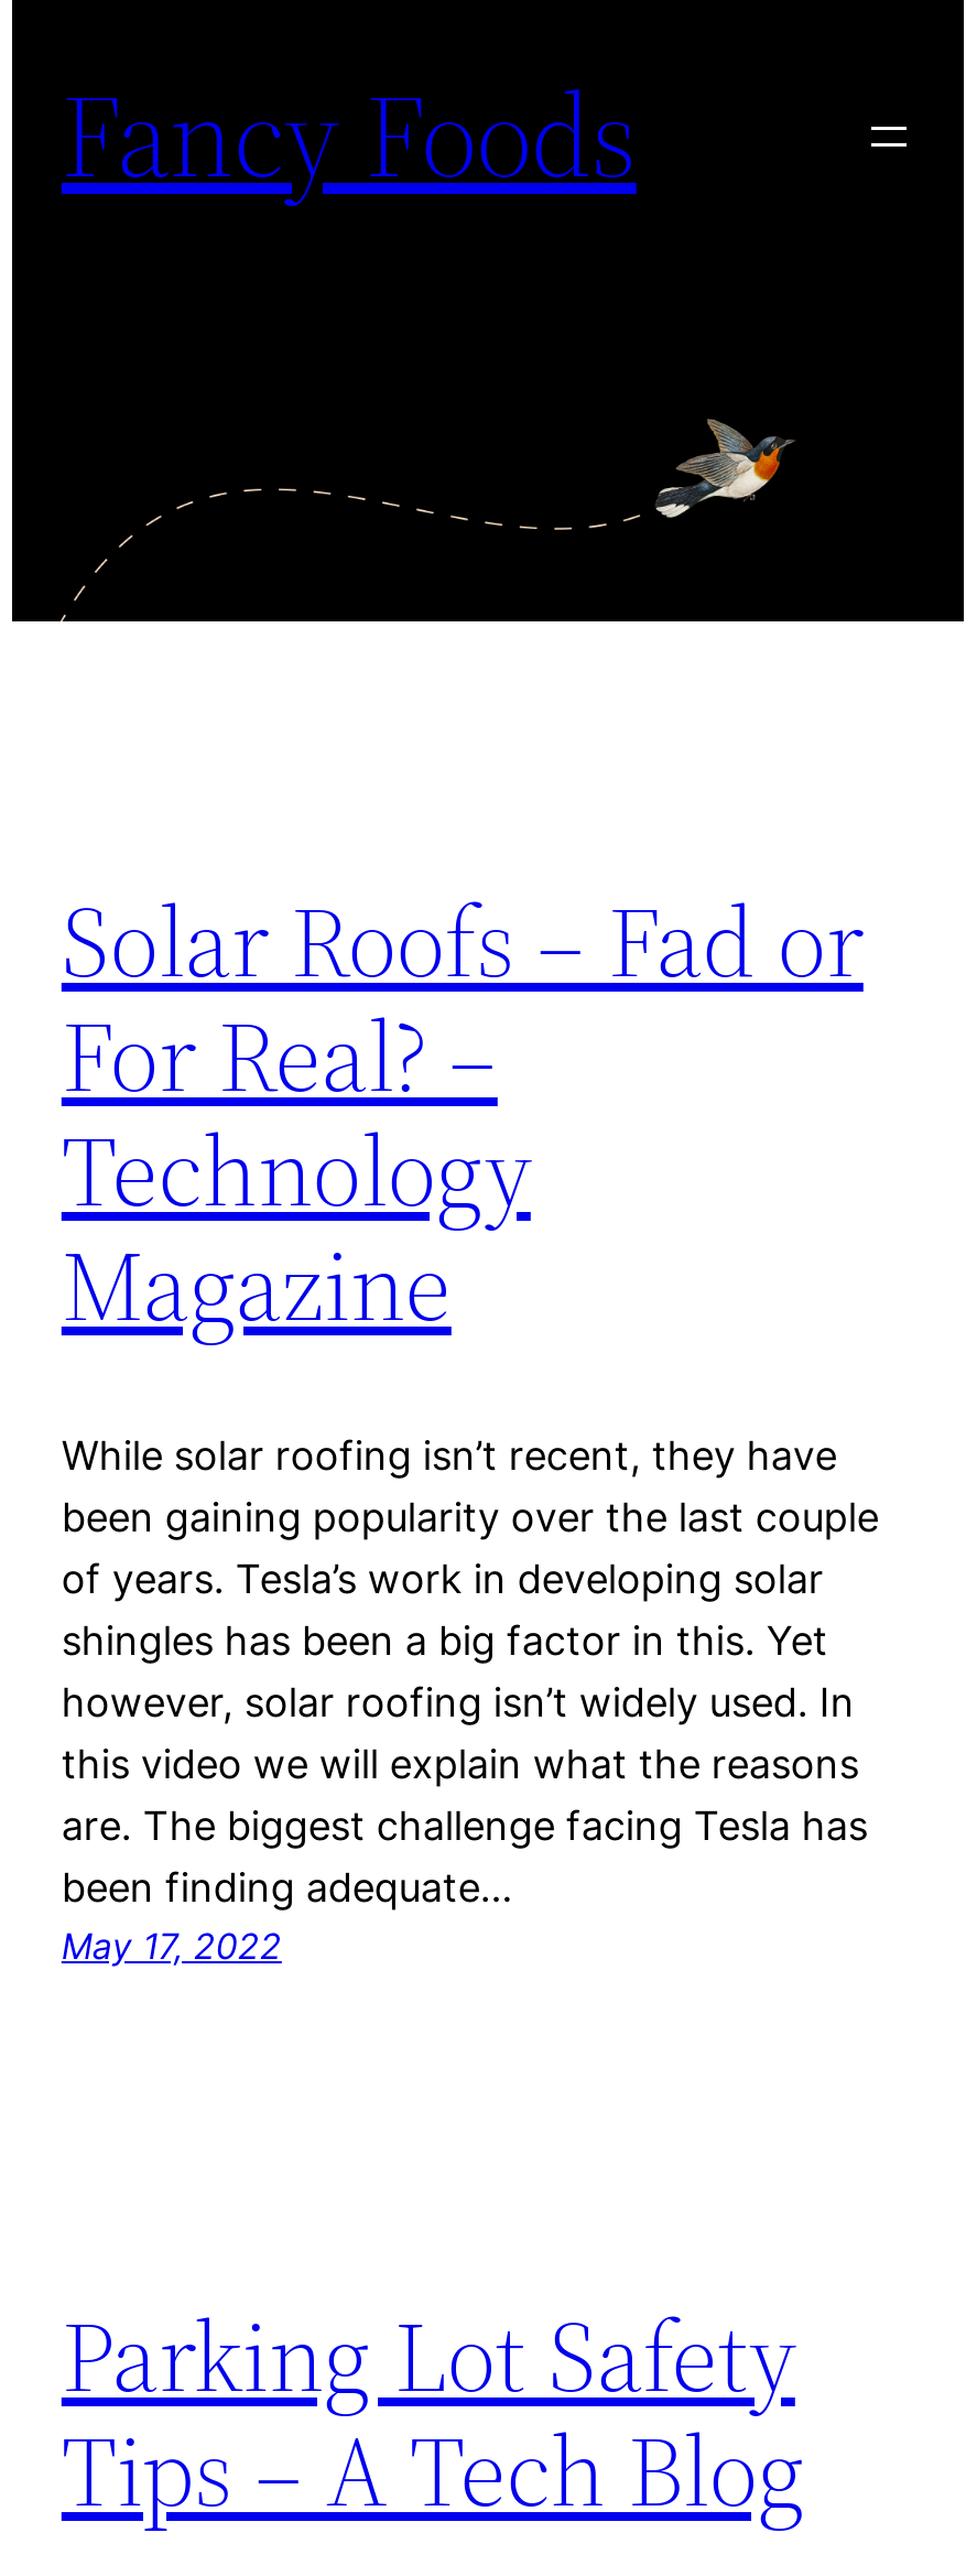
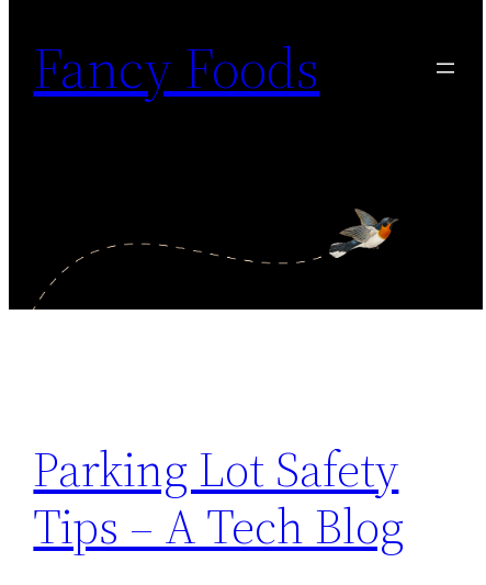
- Solar Roofs – Fad or
- For Real? –
- Technology
- Magazine
- While solar roofing isn’t recent, they have
- been gaining popularity over the last couple
- of years. Tesla’s work in developing solar
- shingles has been a big factor in this. Yet
- however, solar roofing isn’t widely used. In
- this video we will explain what the reasons
- are. The biggest challenge facing Tesla has
- been finding adequate…
- May 17, 2022
